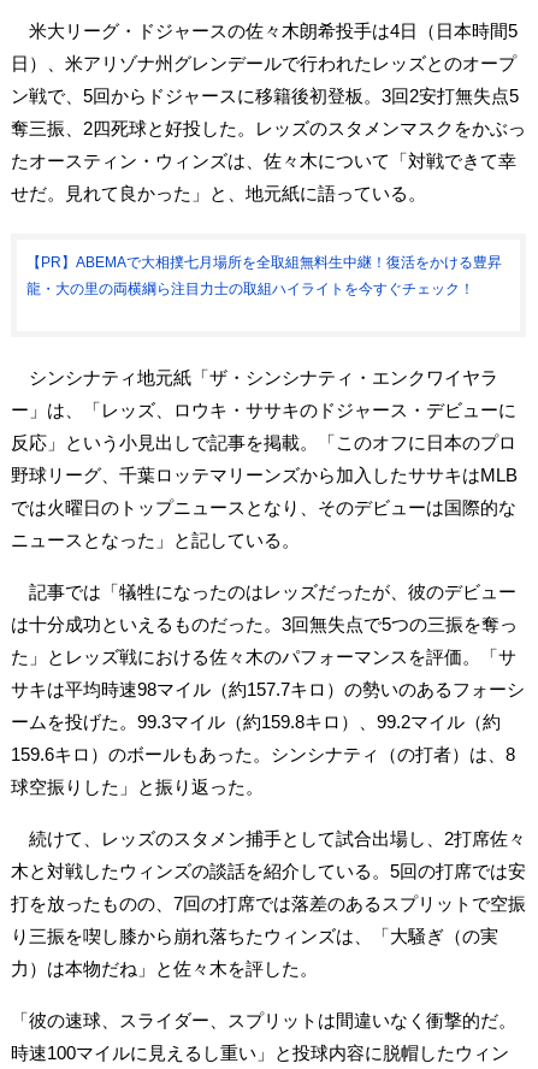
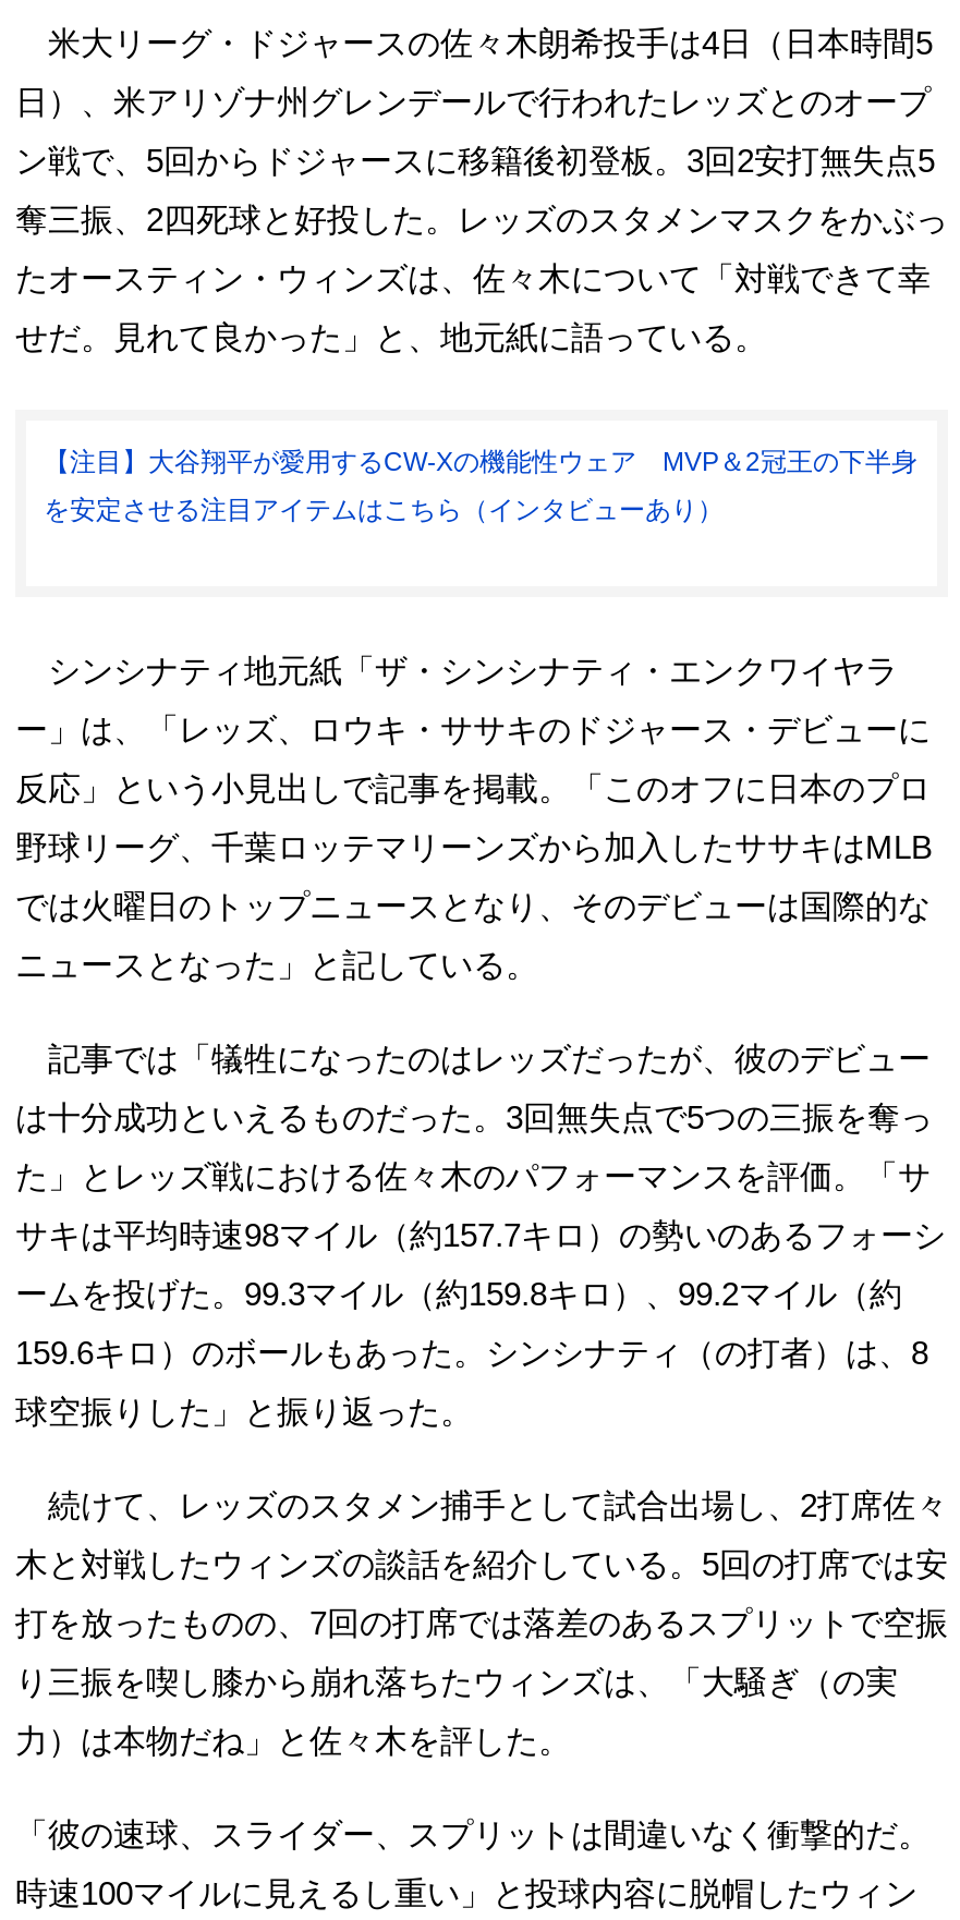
- 【PR】ABEMAで大相撲七月場所を全取組無料生中継！復活をかける豊昇
+ 【注目】大谷翔平が愛用するCW-Xの機能性ウェア MVP＆2冠王の下半身

- 龍・大の里の両横綱ら注目力士の取組ハイライトを今すぐチェック！
+ を安定させる注目アイテムはこちら（インタビューあり）
